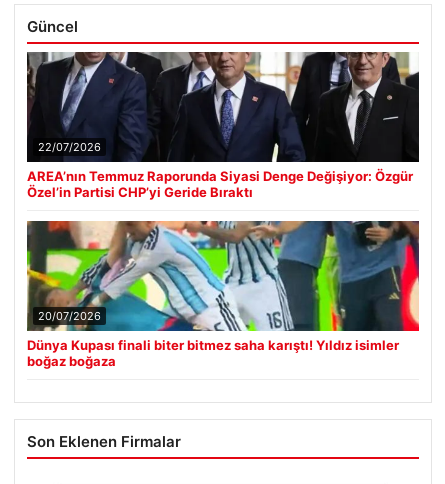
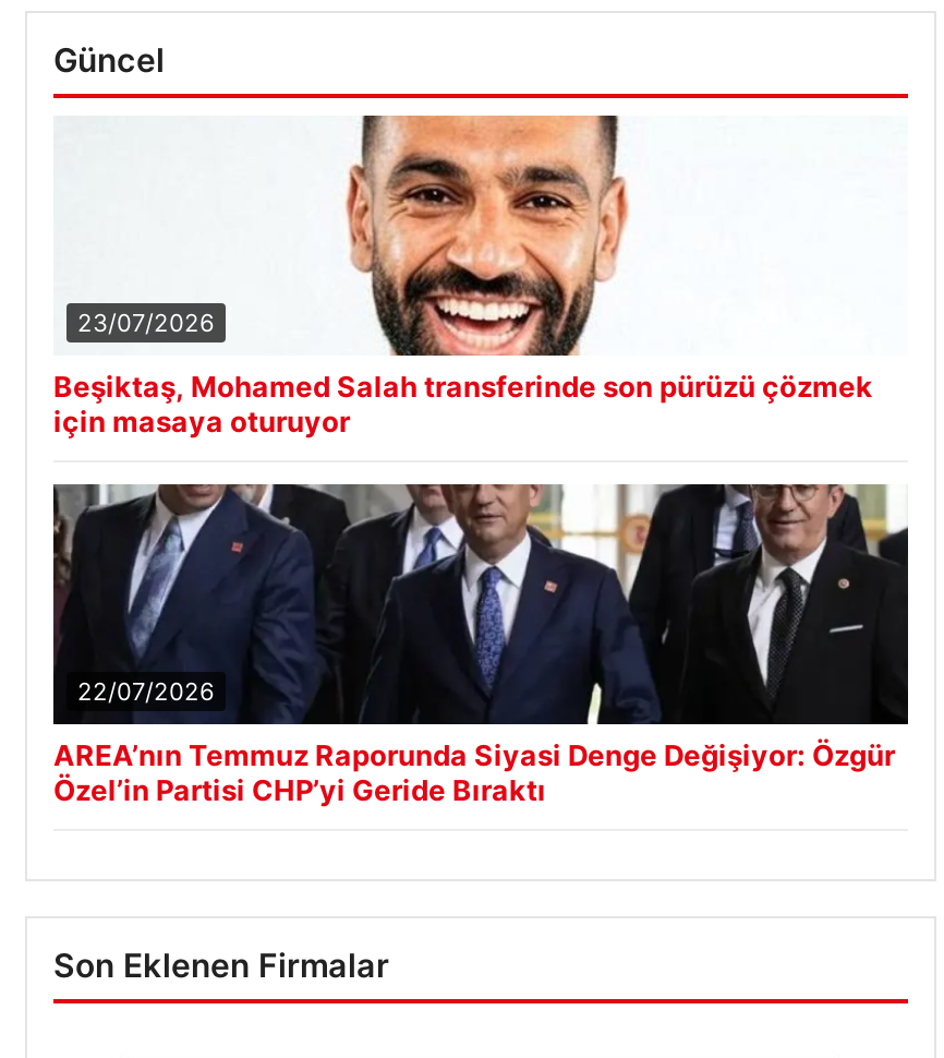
+ [image]
+ 23/07/2026
+ Beşiktaş, Mohamed Salah transferinde son pürüzü çözmek
+ için masaya oturuyor

moved down: [image] | 22/07/2026 | AREA’nın Temmuz Raporunda Siyasi Denge Değişiyor: Özgür | Özel’in Partisi CHP’yi Geride Bıraktı

- [image]
- 20/07/2026
- Dünya Kupası finali biter bitmez saha karıştı! Yıldız isimler
- boğaz boğaza
